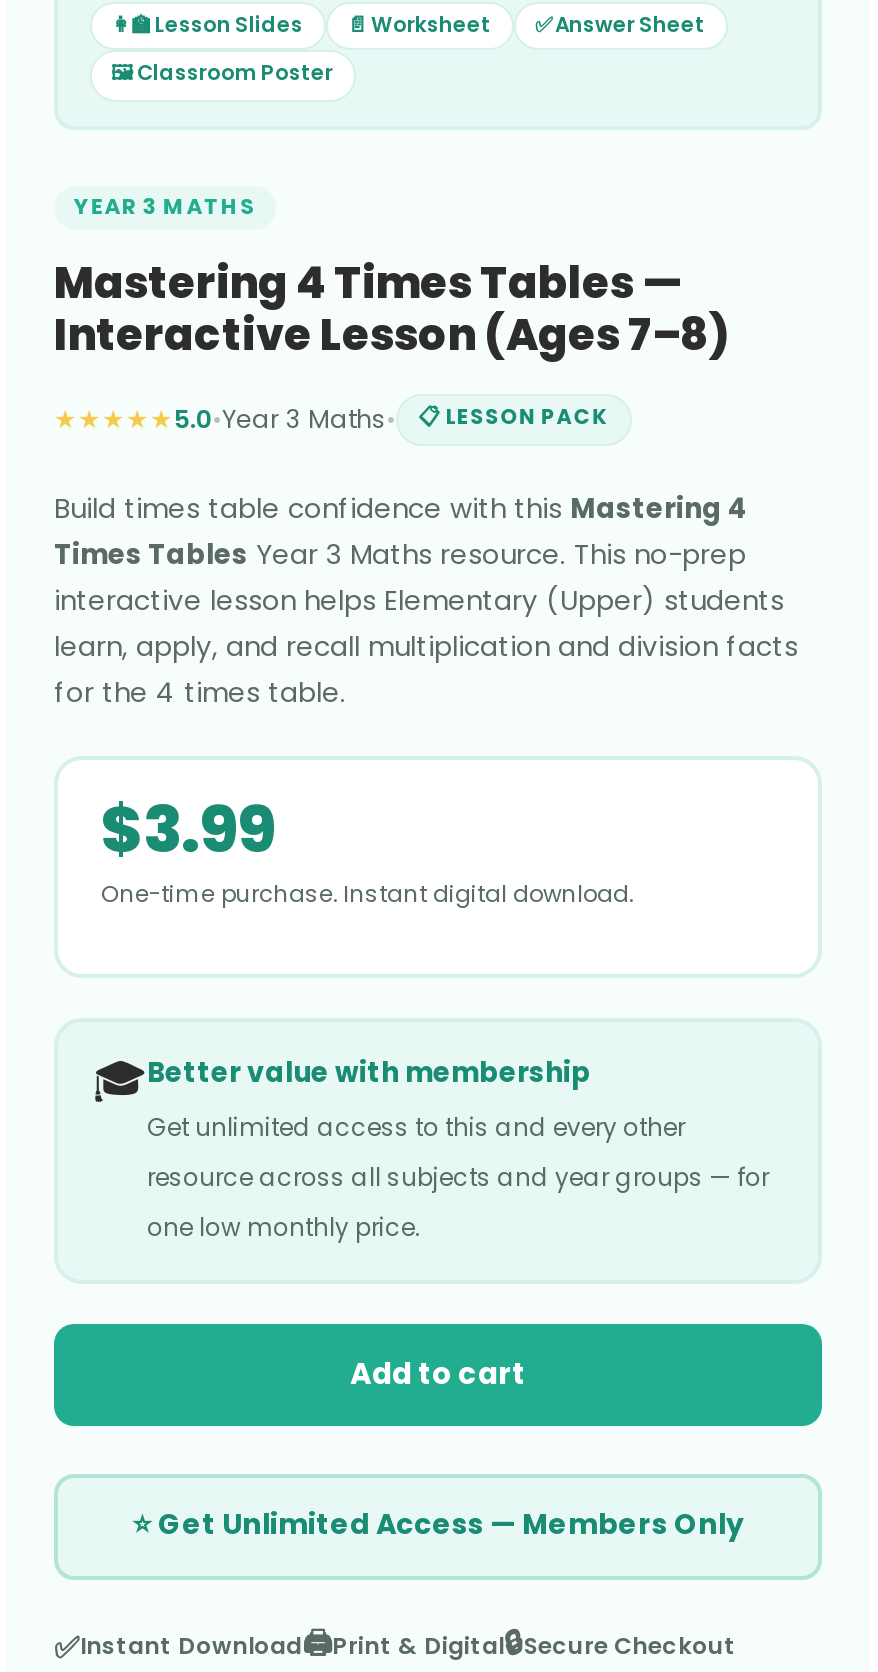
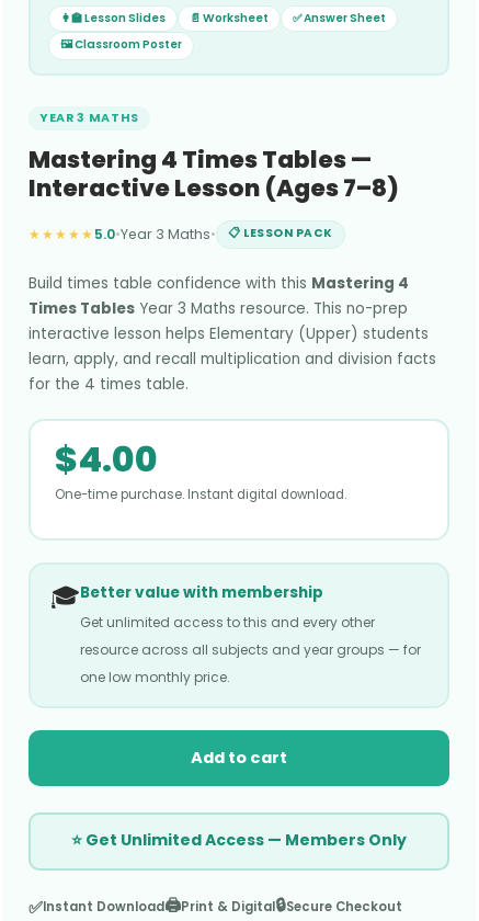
- $3.99
+ $4.00
